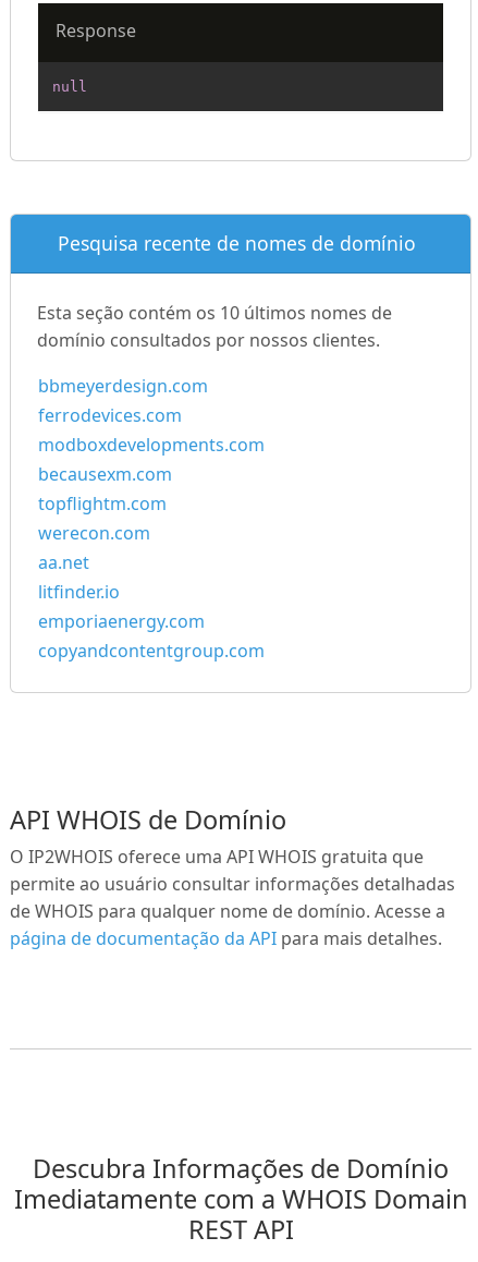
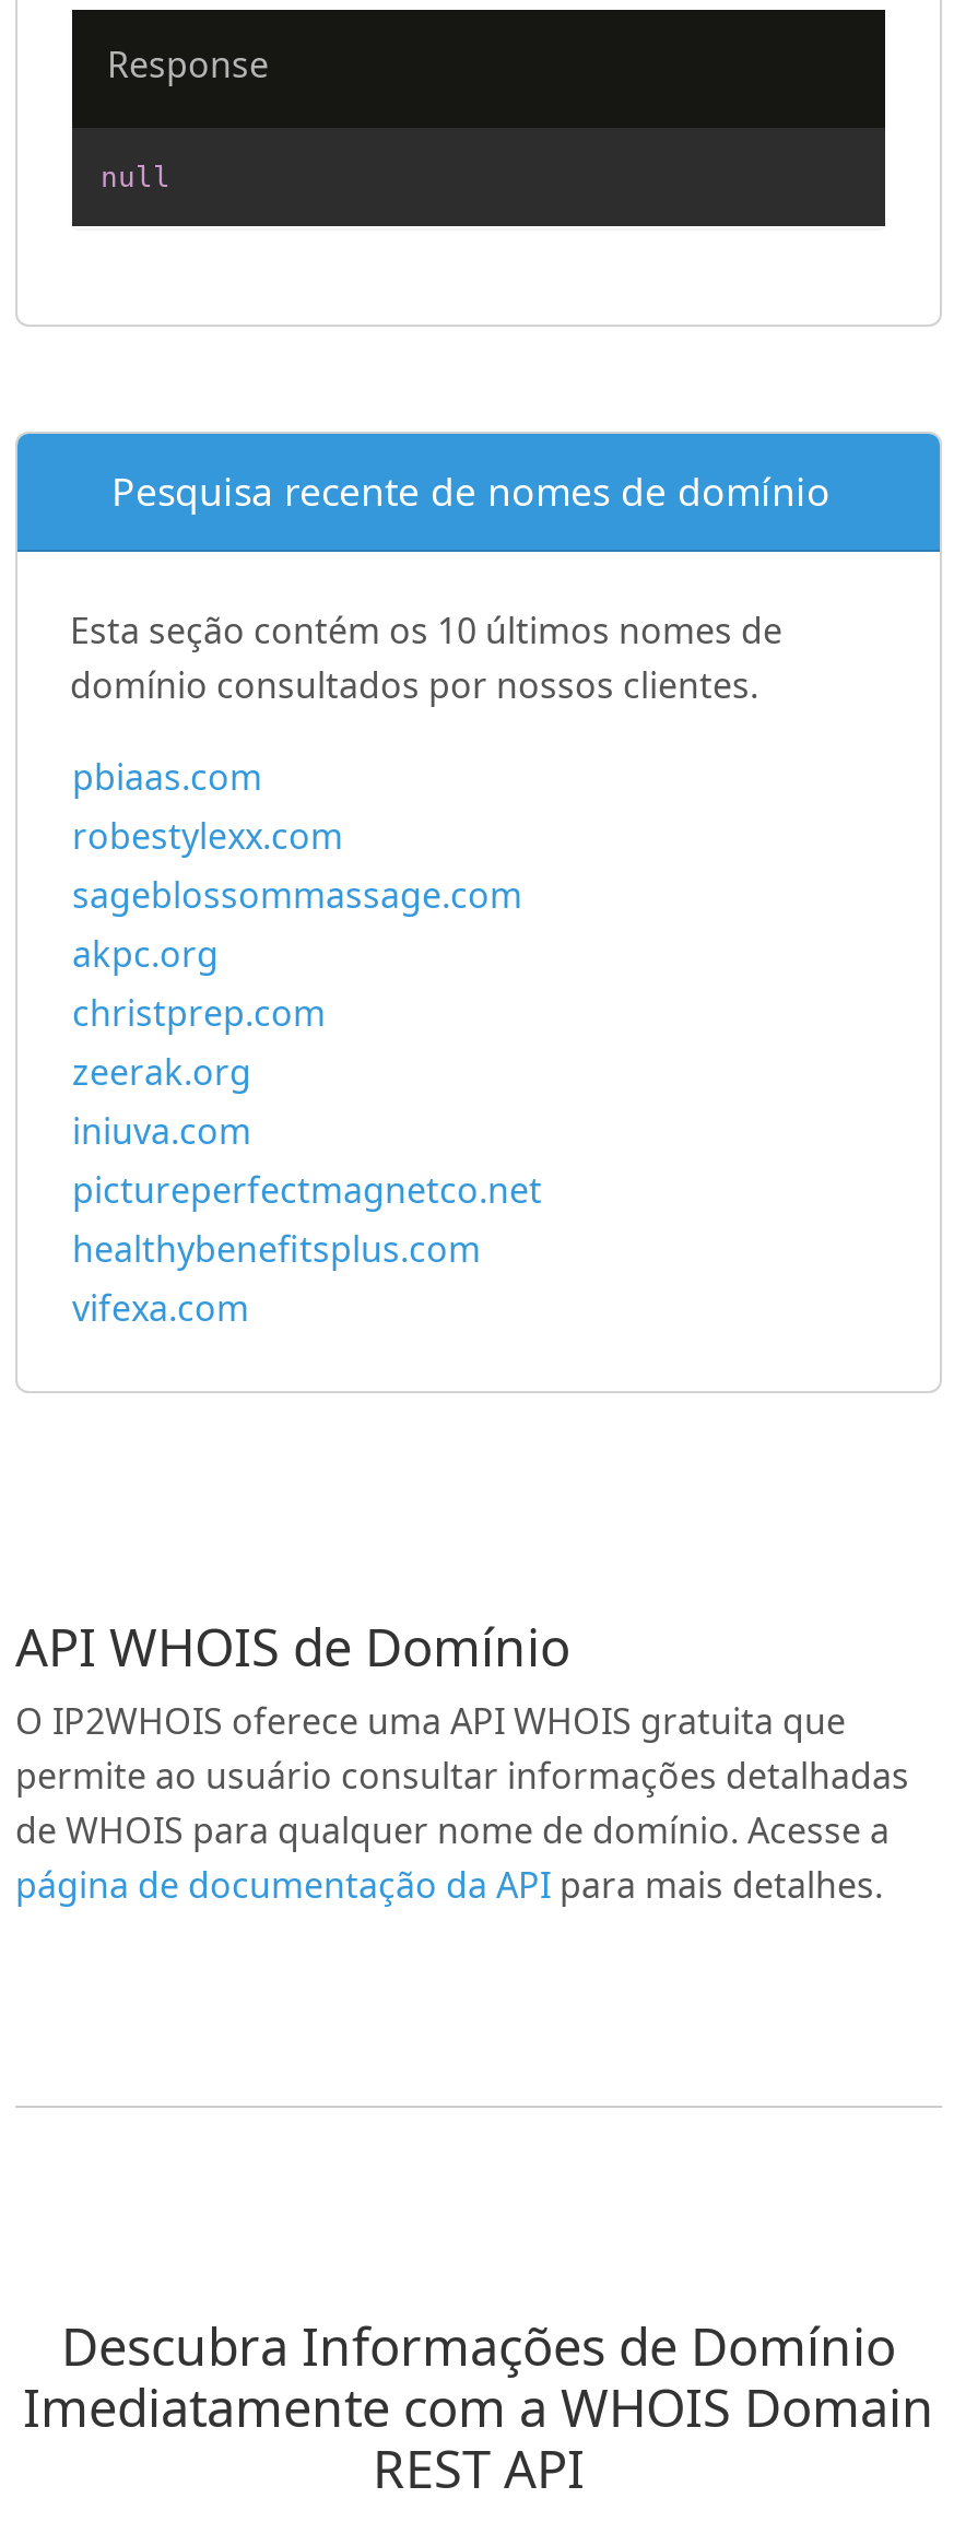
- bbmeyerdesign.com
- ferrodevices.com
- modboxdevelopments.com
- becausexm.com
- topflightm.com
- werecon.com
- aa.net
- litfinder.io
- emporiaenergy.com
- copyandcontentgroup.com
+ pbiaas.com
+ robestylexx.com
+ sageblossommassage.com
+ akpc.org
+ christprep.com
+ zeerak.org
+ iniuva.com
+ pictureperfectmagnetco.net
+ healthybenefitsplus.com
+ vifexa.com
